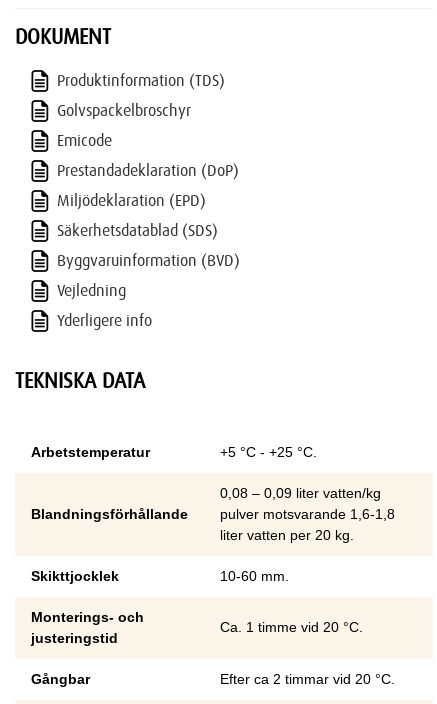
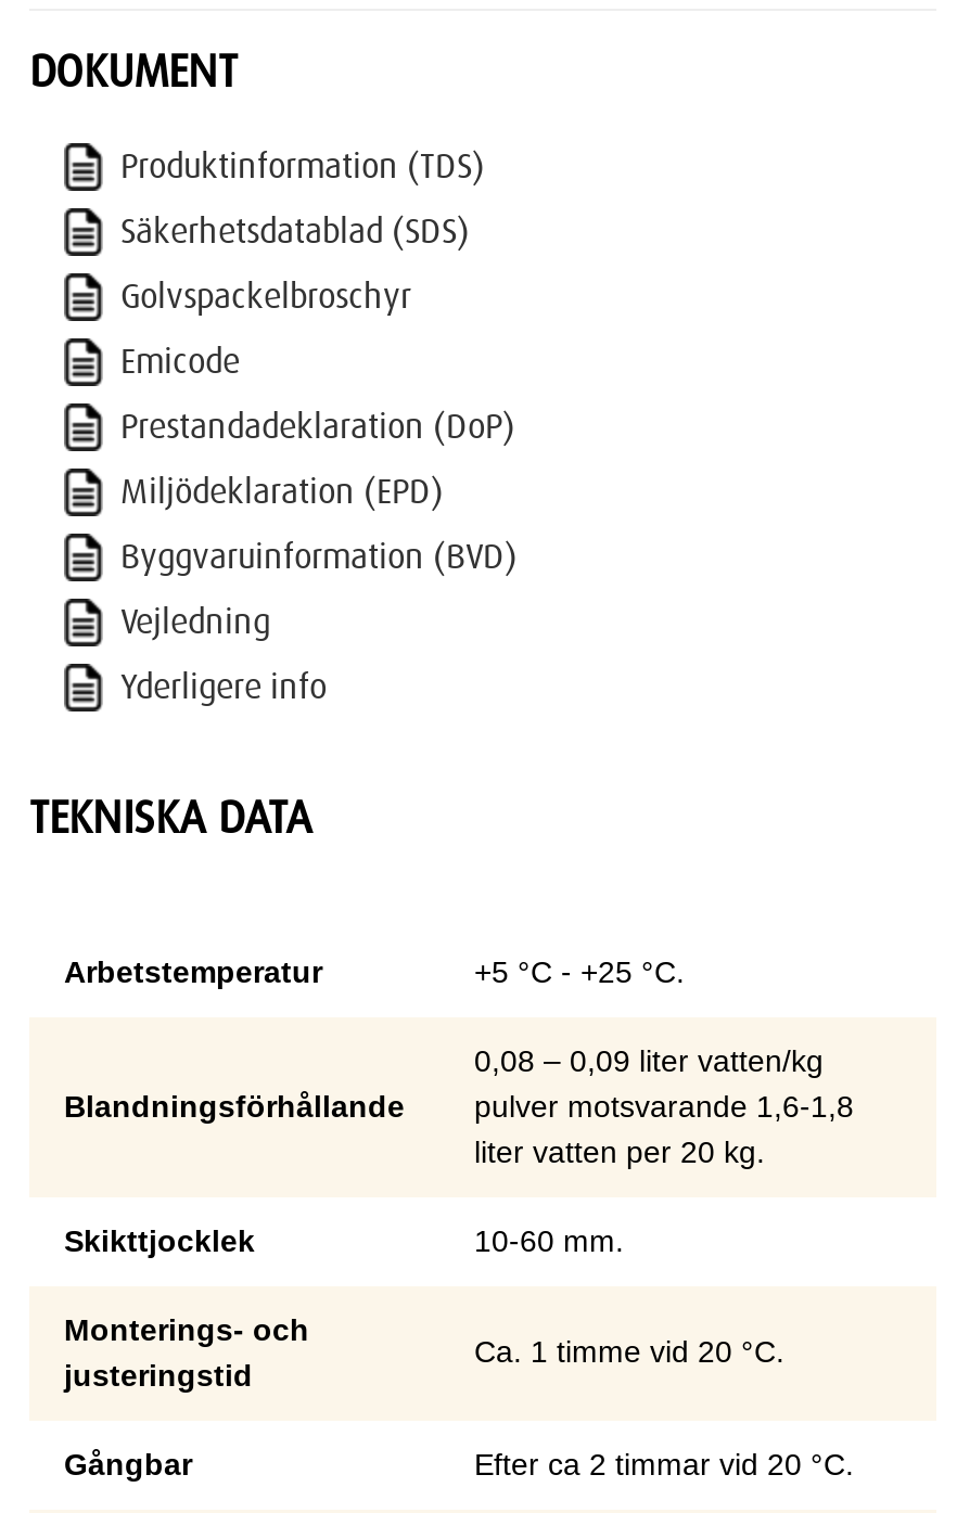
moved down: Golvspackelbroschyr | Emicode | Prestandadeklaration (DoP) | Miljödeklaration (EPD)

moved up: Säkerhetsdatablad (SDS)
